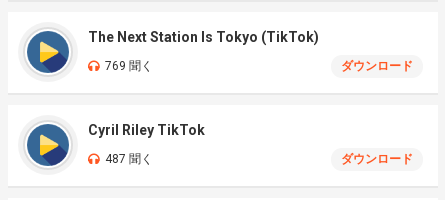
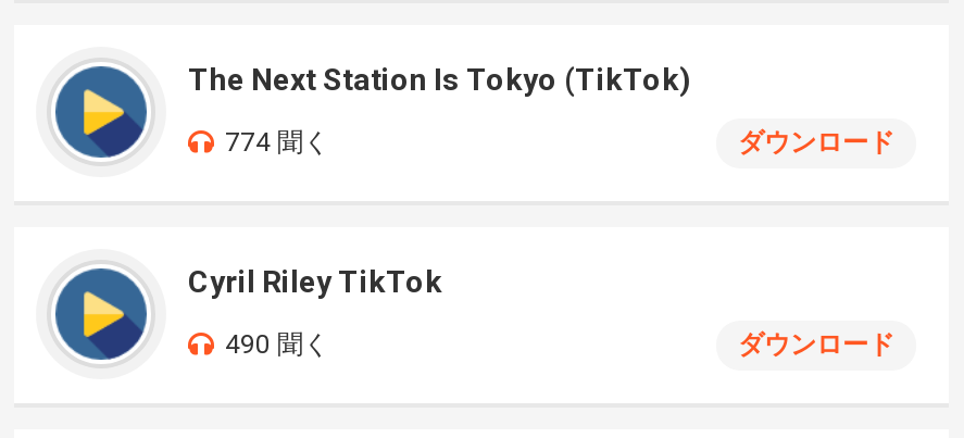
- 769 聞く
+ 774 聞く

- 487 聞く
+ 490 聞く
